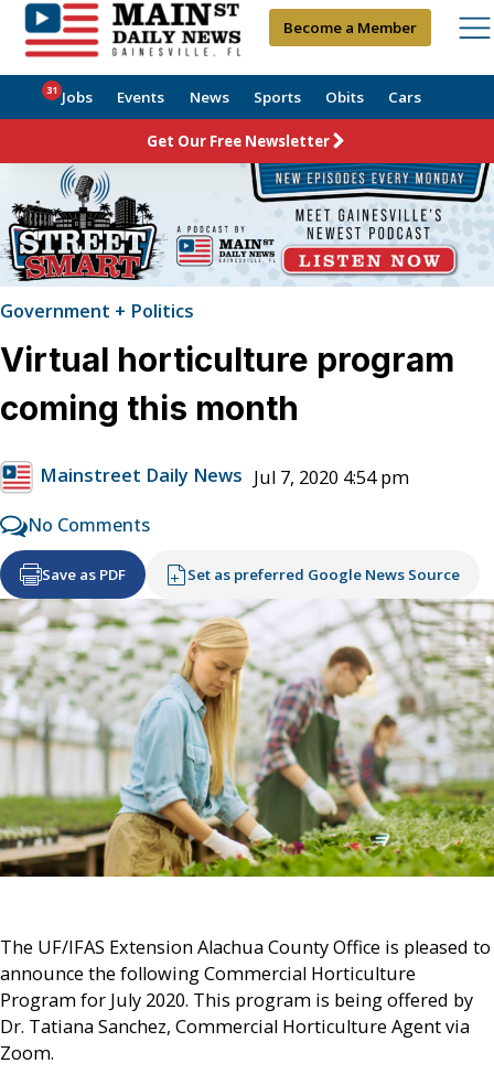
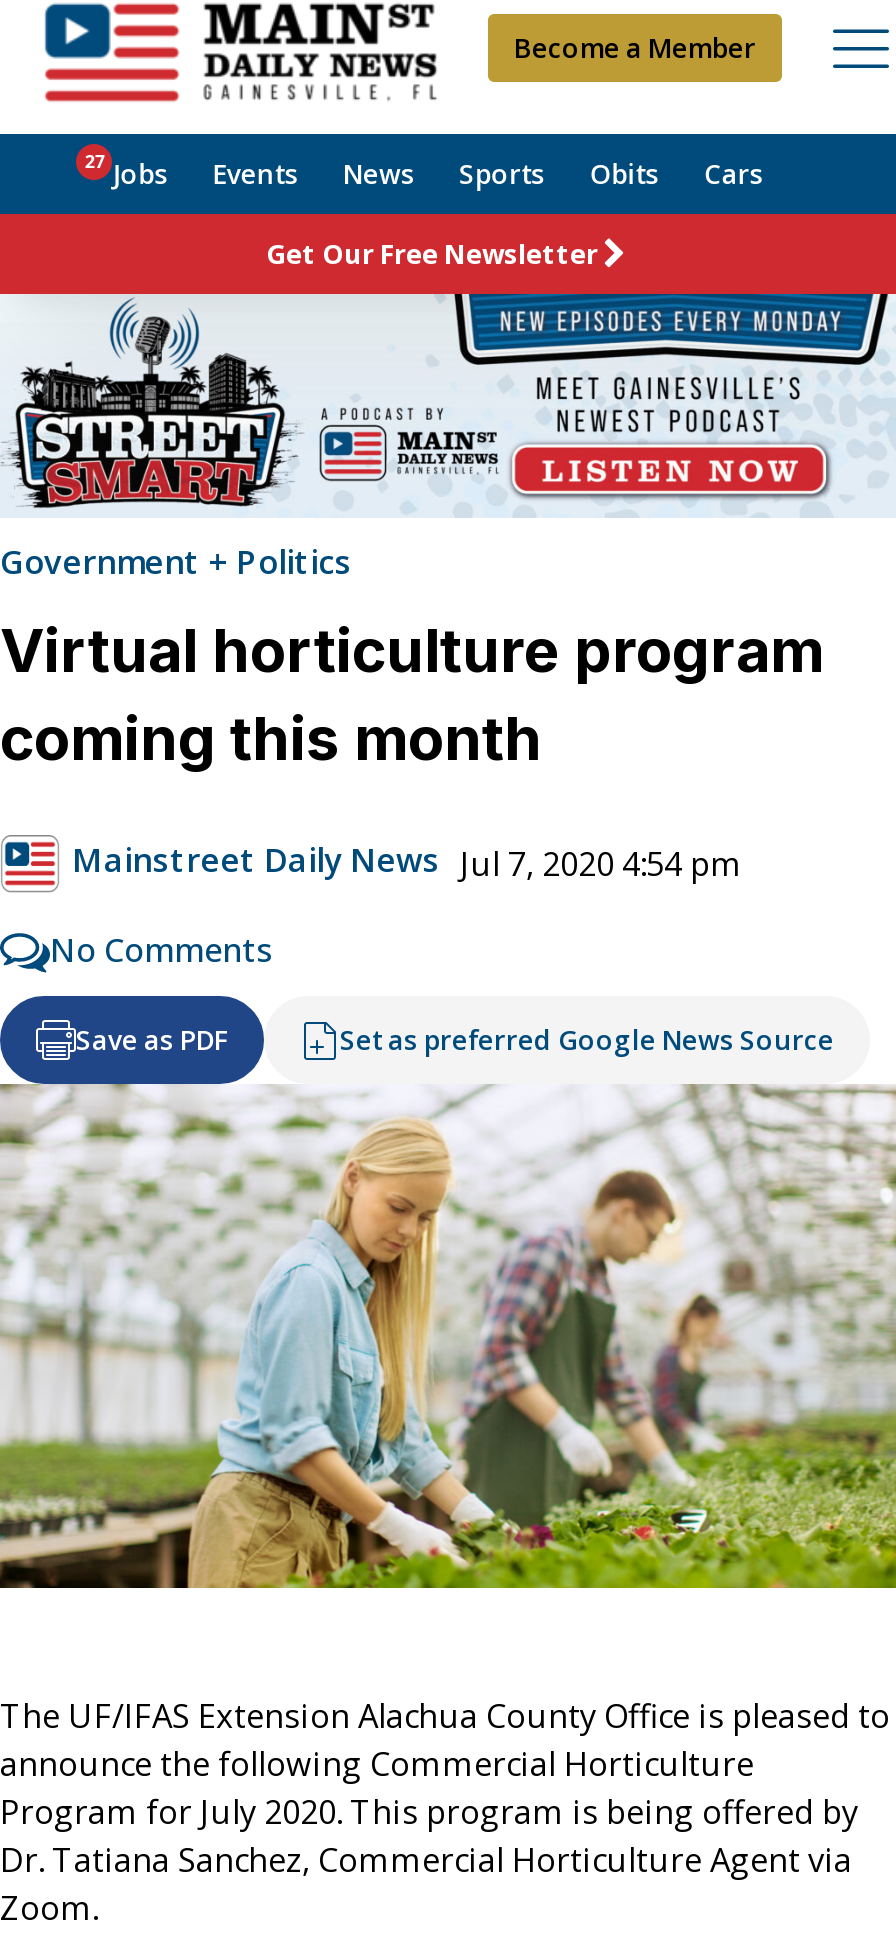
- 31 Jobs Events News Sports Obits Cars
+ 27 Jobs Events News Sports Obits Cars
